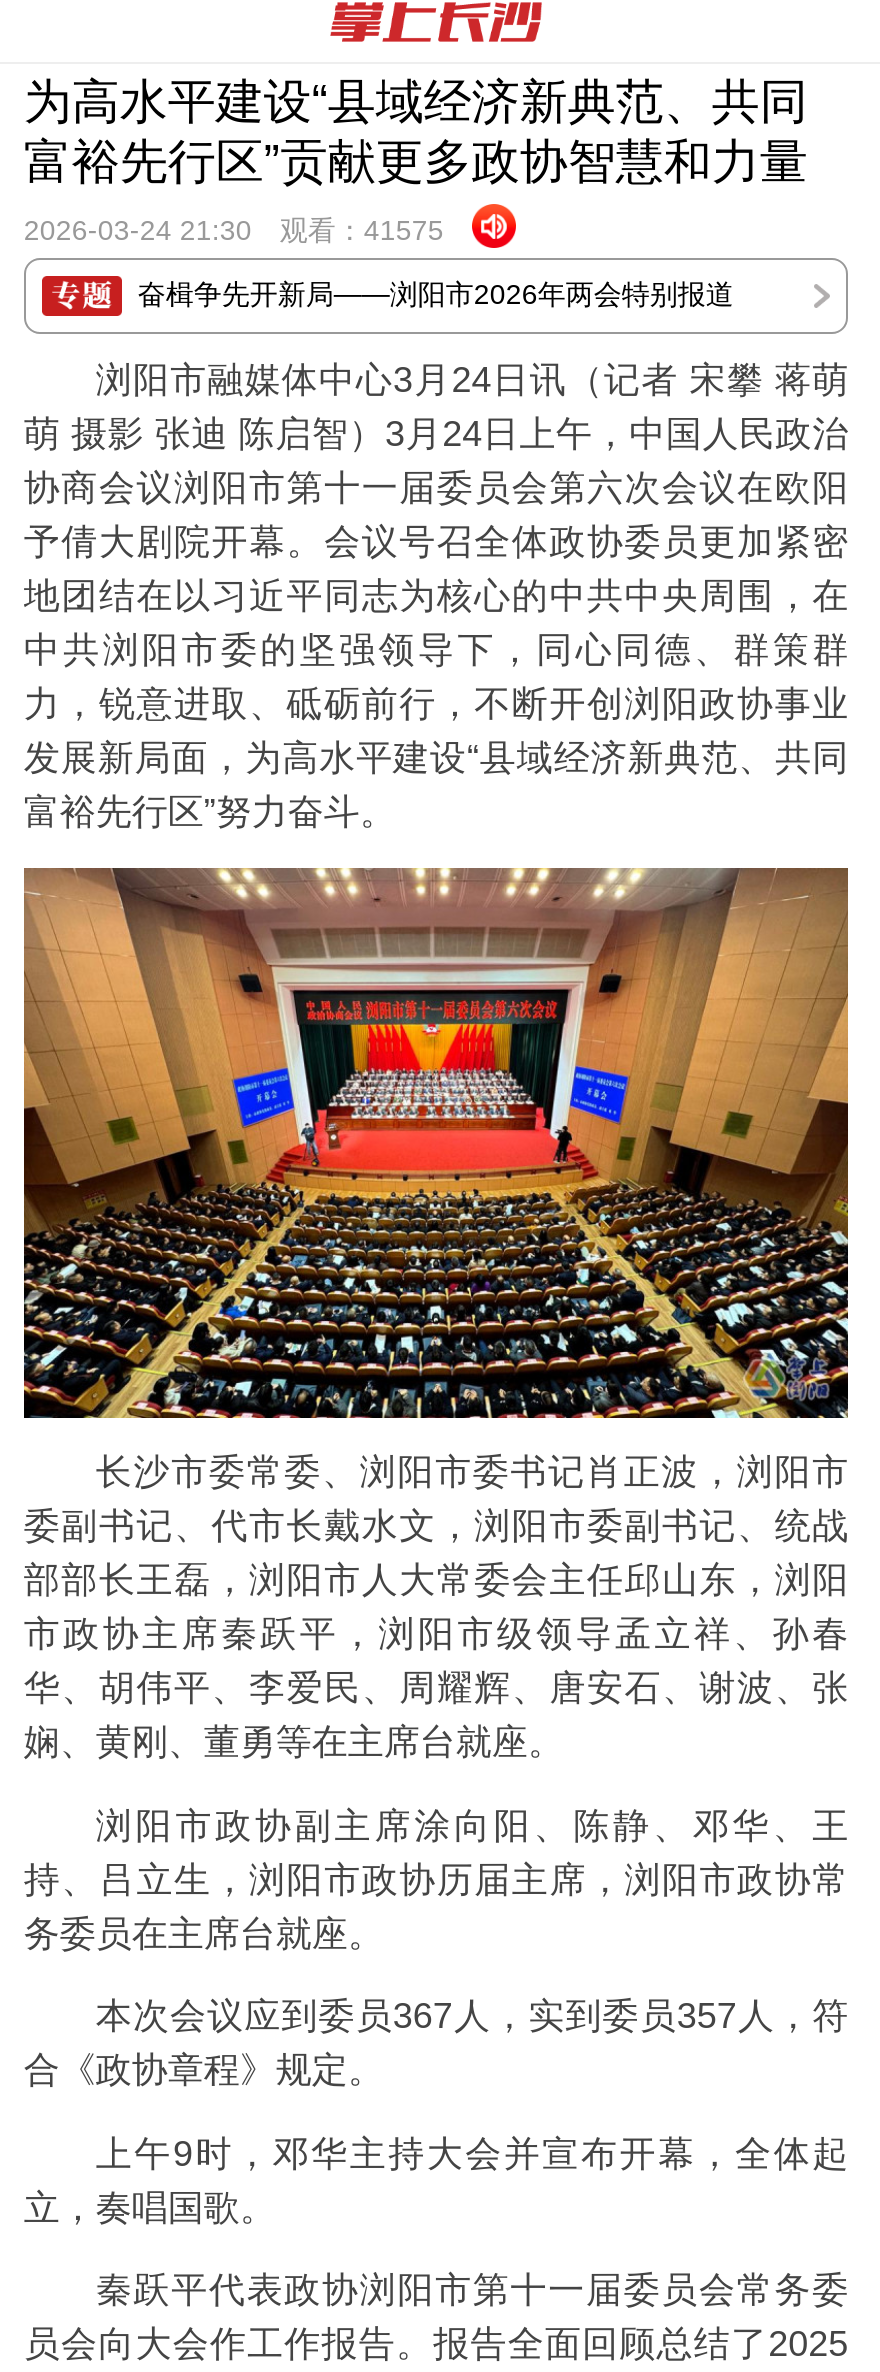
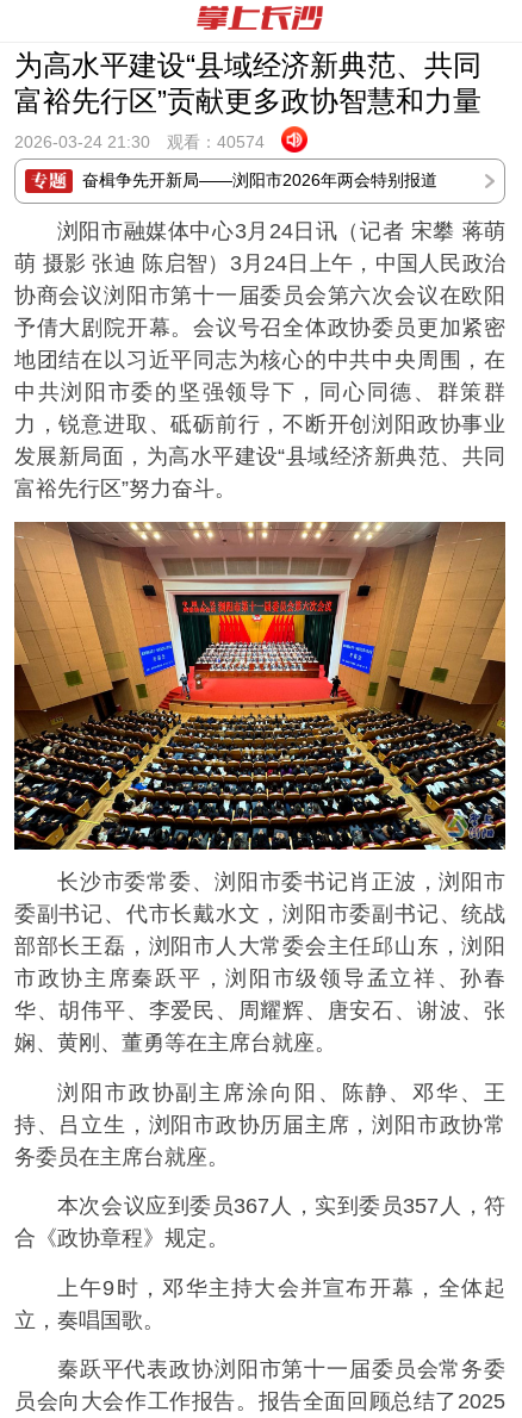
- 2026-03-24 21:30 观看：41575
+ 2026-03-24 21:30 观看：40574
